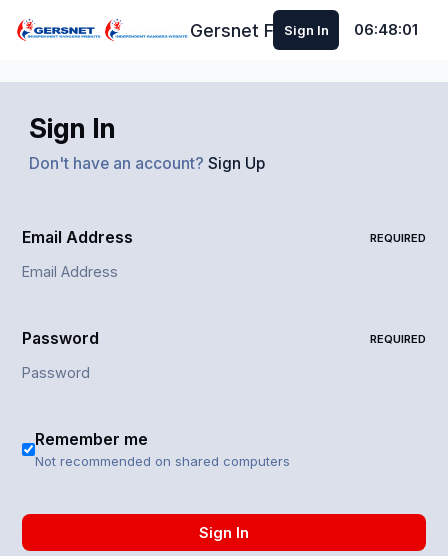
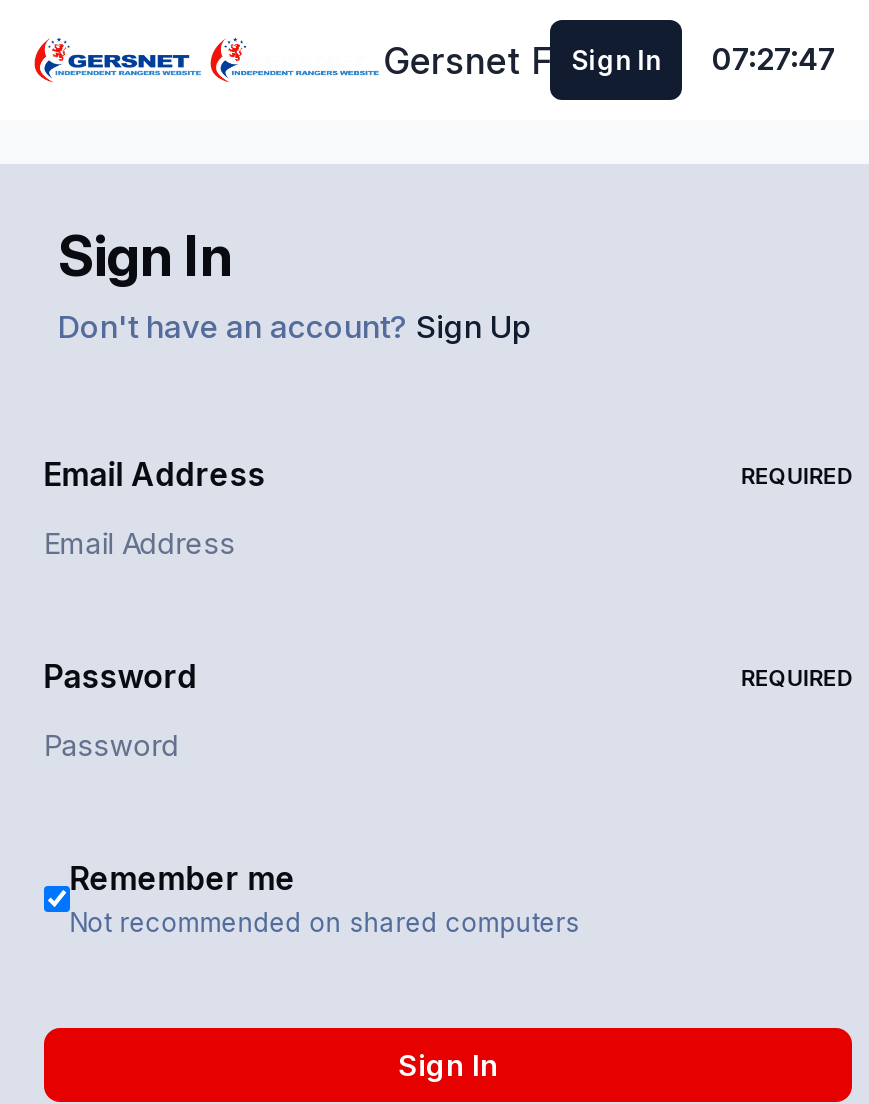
- 06:48:01
+ 07:27:47
